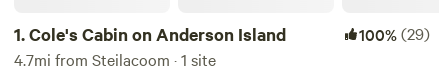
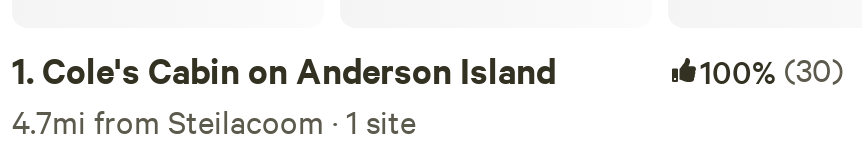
- 100% (29)
+ 100% (30)
